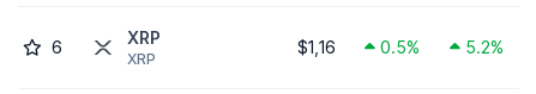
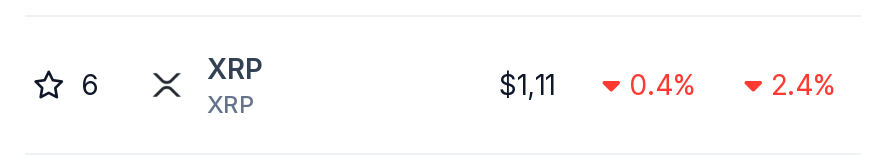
- $1,16
+ $1,11

- 0.5%
+ 0.4%

- 5.2%
+ 2.4%
